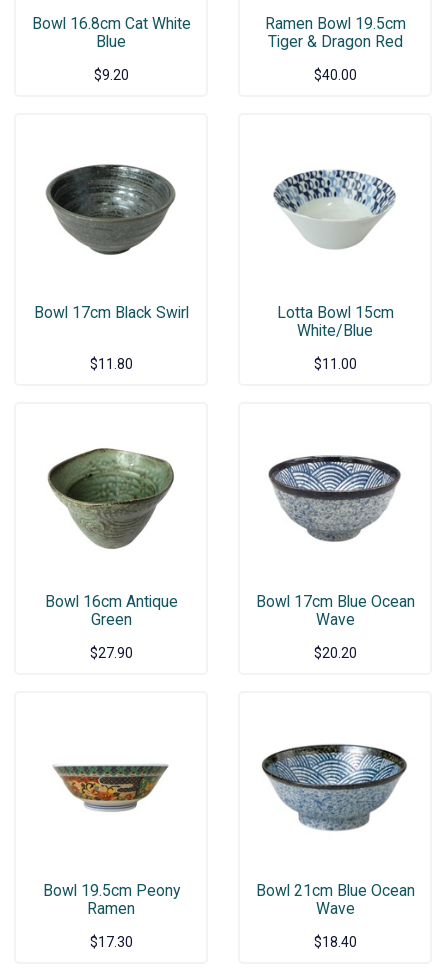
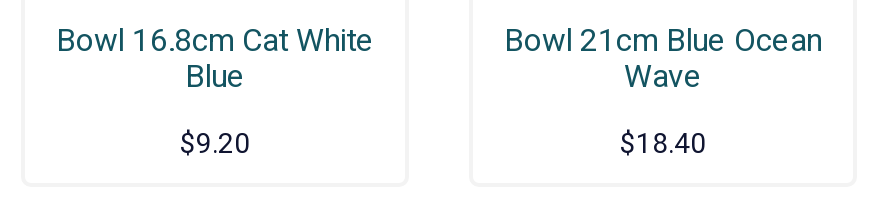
- Ramen Bowl 19.5cm
- Tiger & Dragon Red
- $40.00

- [image]

- [image]

- Bowl 17cm Black Swirl
- $11.80

- Lotta Bowl 15cm
- White/Blue
- $11.00

- [image]

- [image]

- Bowl 16cm Antique
- Green
- $27.90

- Bowl 17cm Blue Ocean
- Wave
- $20.20

- [image]

- [image]

- Bowl 19.5cm Peony
- Ramen
- $17.30
